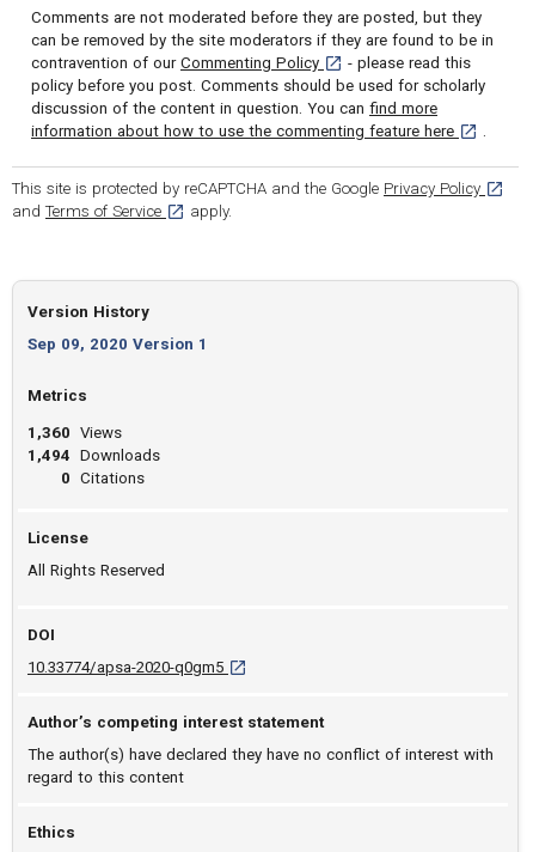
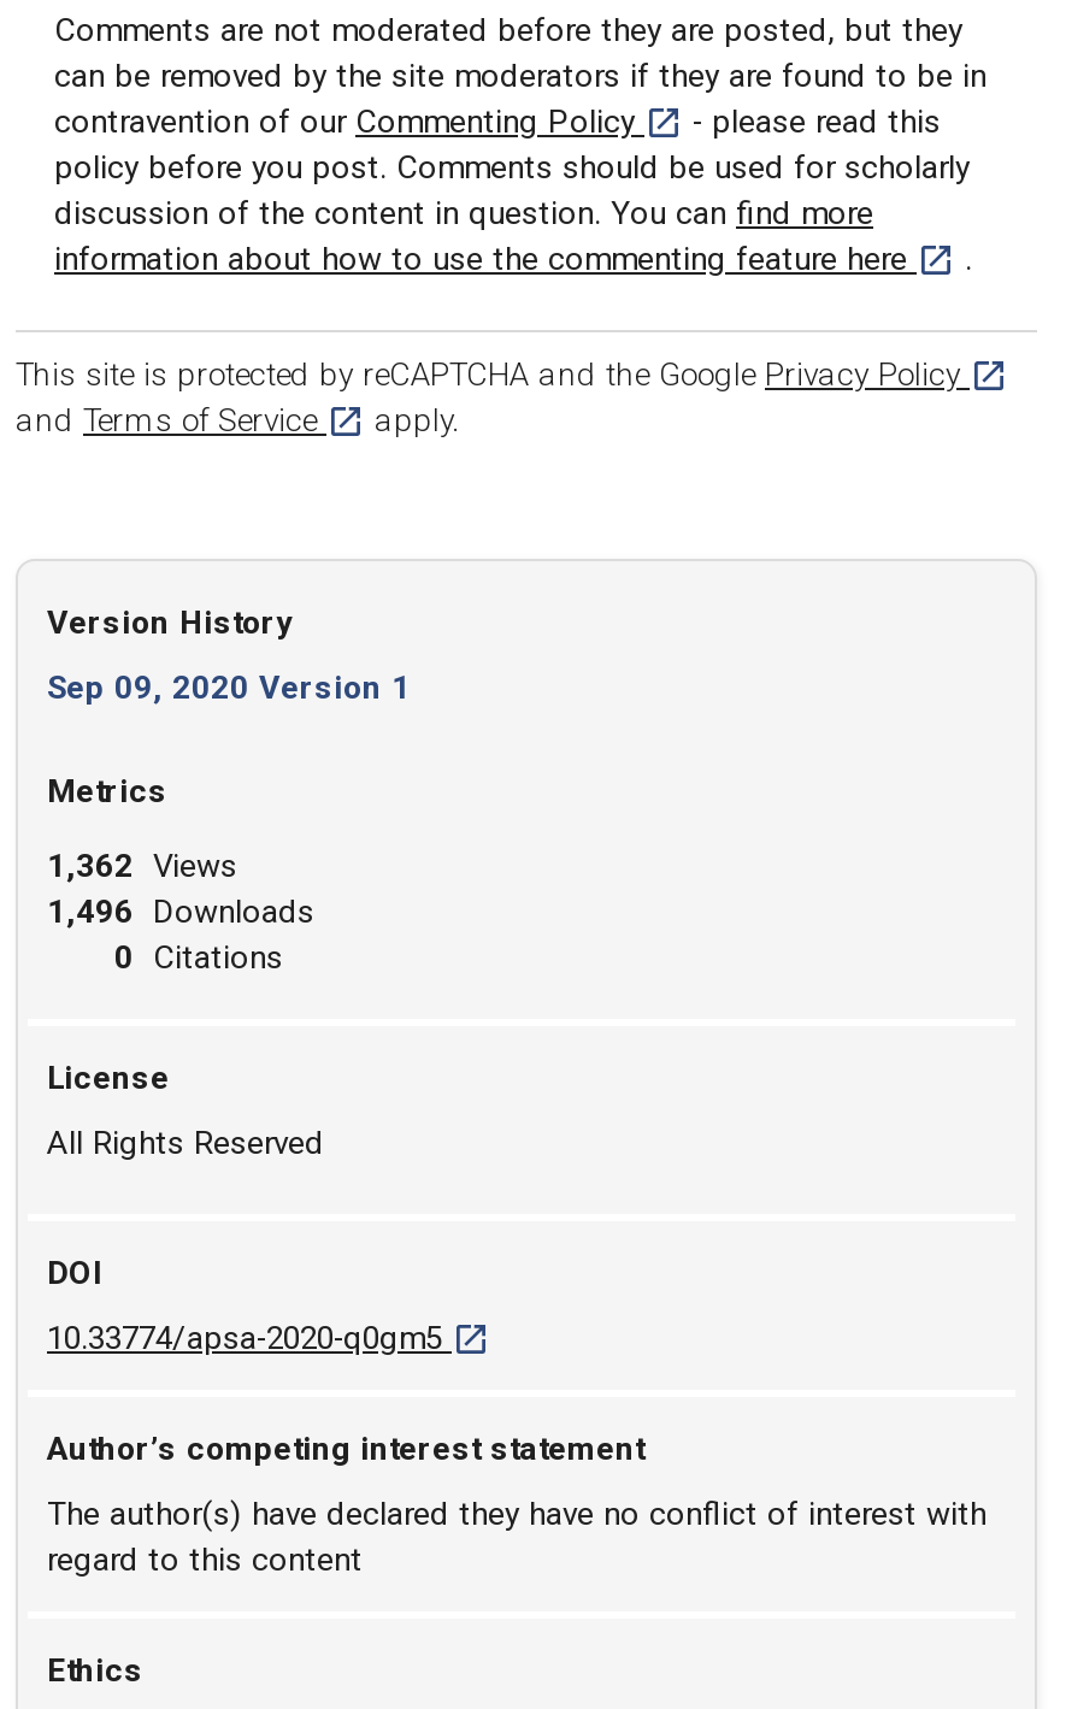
- 1,360 Views
+ 1,362 Views

- 1,494 Downloads
+ 1,496 Downloads
